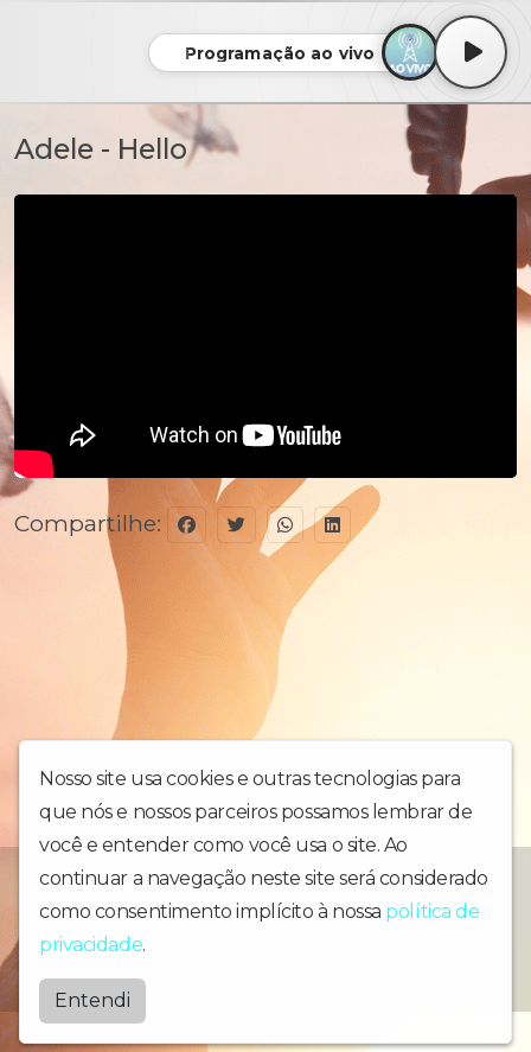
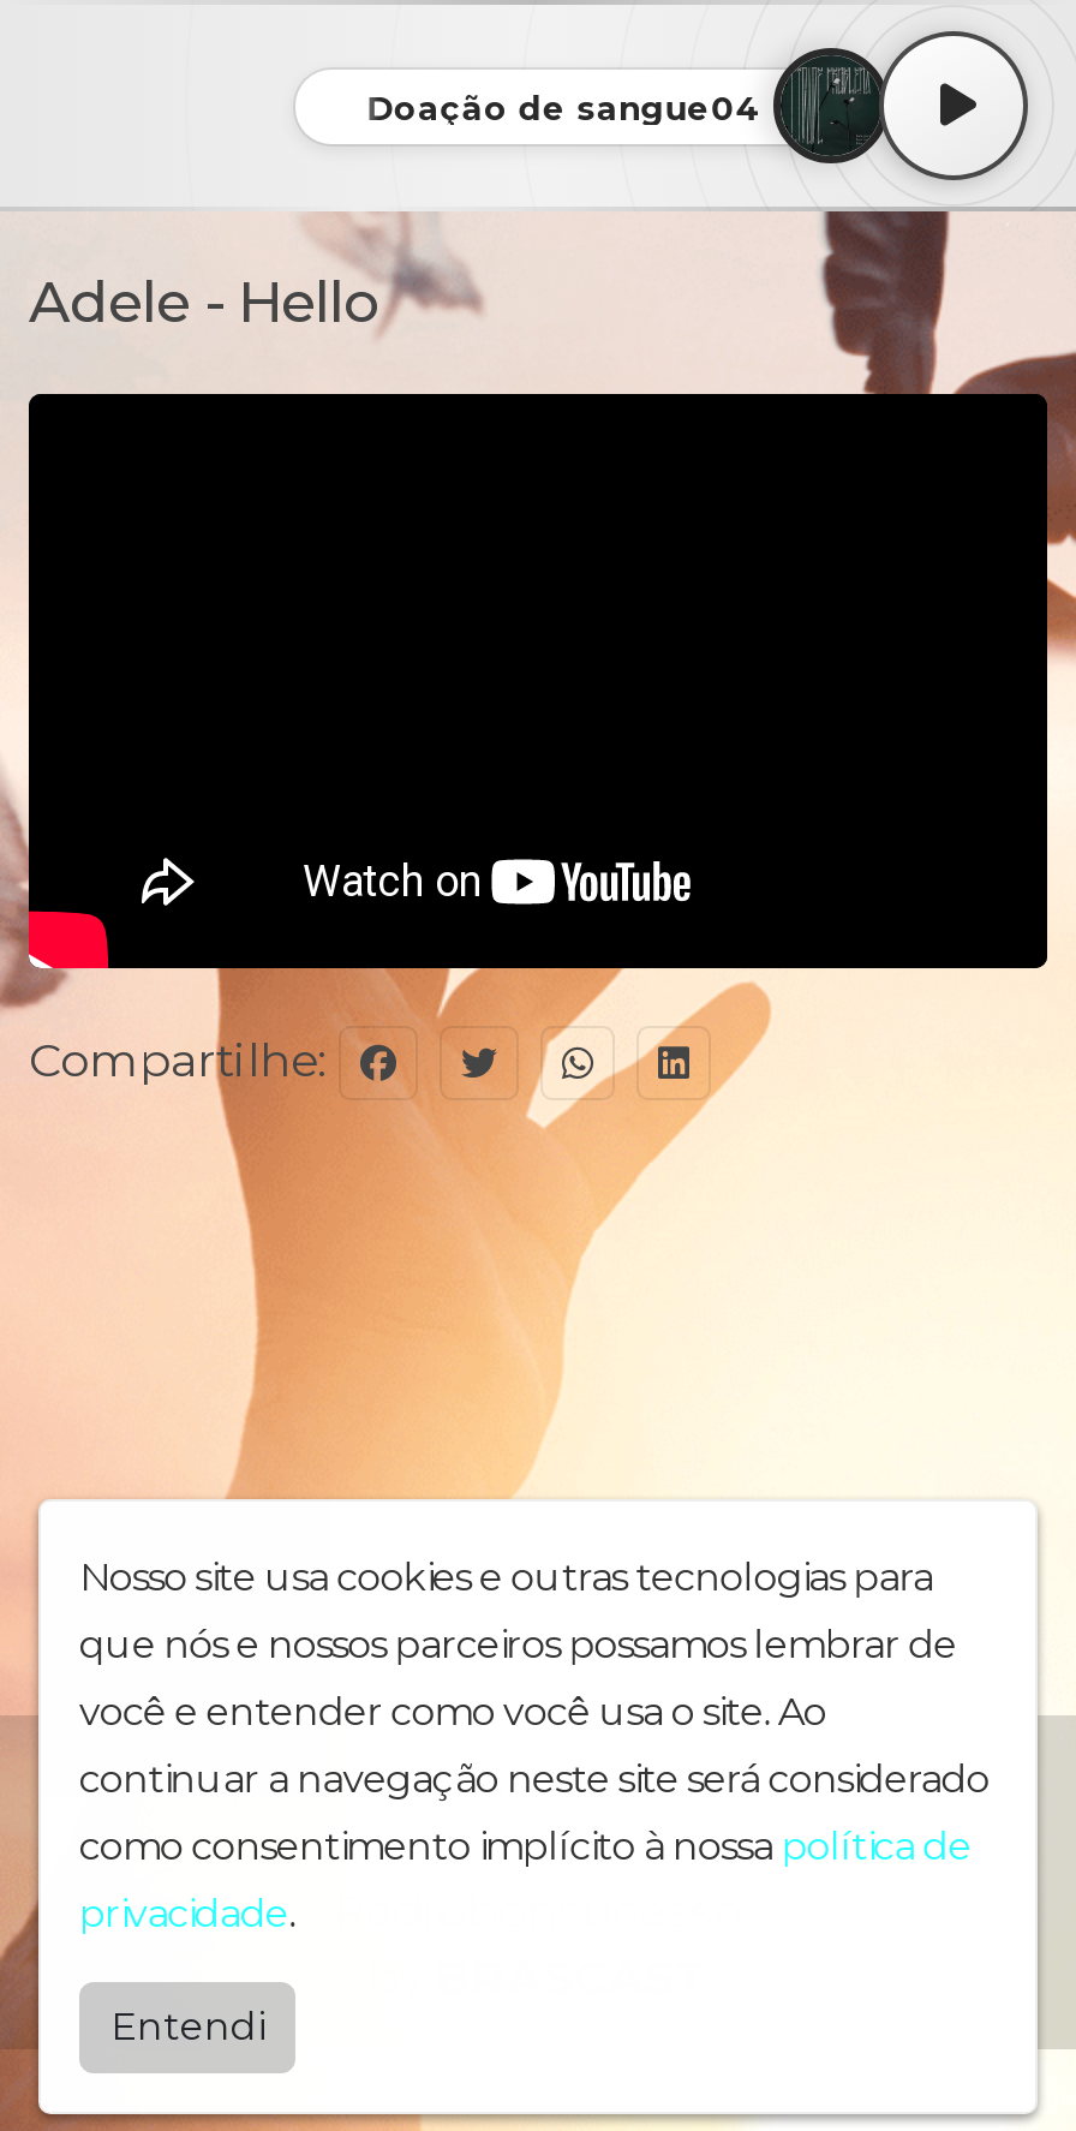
- [image]
- Programação ao vivo
+ [image]
+ Doação de sangue04
